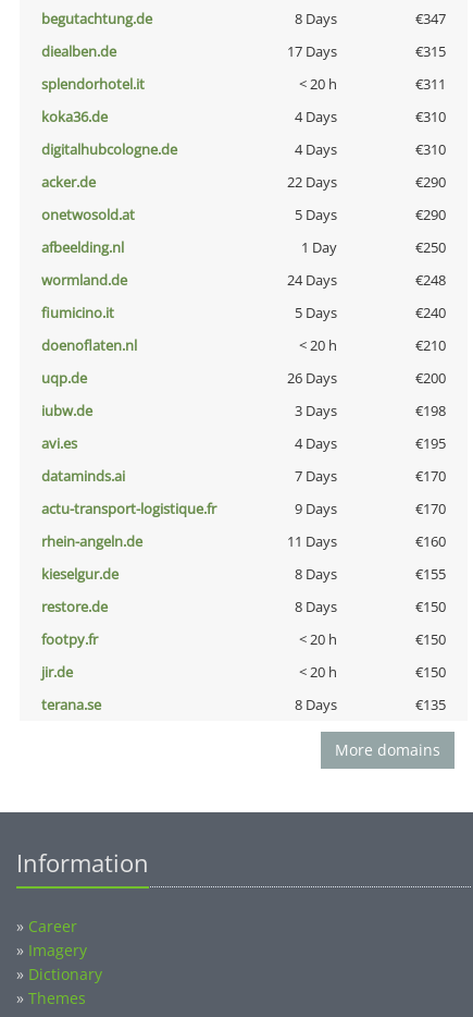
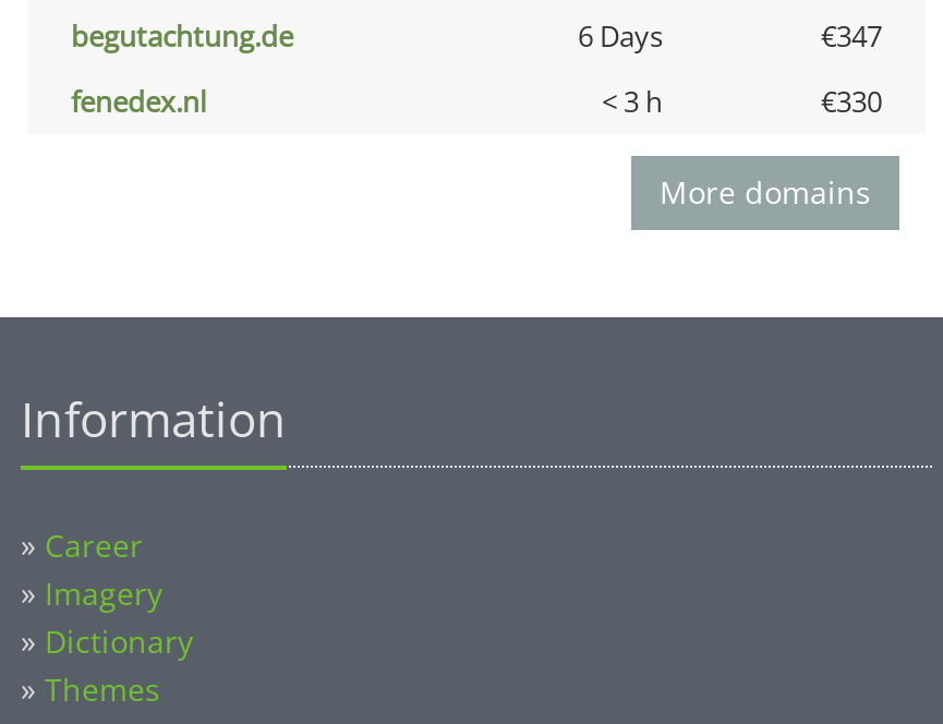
- 8 Days
+ 6 Days

- diealben.de
- 17 Days
- €315
- splendorhotel.it
- < 20 h
- €311
- koka36.de
- 4 Days
- €310
- digitalhubcologne.de
- 4 Days
- €310
- acker.de
- 22 Days
- €290
- onetwosold.at
- 5 Days
- €290
- afbeelding.nl
- 1 Day
- €250
- wormland.de
- 24 Days
- €248
- fiumicino.it
- 5 Days
- €240
- doenoflaten.nl
- < 20 h
- €210
- uqp.de
- 26 Days
- €200
- iubw.de
- 3 Days
- €198
- avi.es
- 4 Days
- €195
- dataminds.ai
- 7 Days
- €170
- actu-transport-logistique.fr
- 9 Days
- €170
- rhein-angeln.de
- 11 Days
- €160
- kieselgur.de
- 8 Days
- €155
- restore.de
- 8 Days
- €150
- footpy.fr
- < 20 h
- €150
- jir.de
- < 20 h
- €150
- terana.se
- 8 Days
- €135
+ fenedex.nl
+ < 3 h
+ €330
